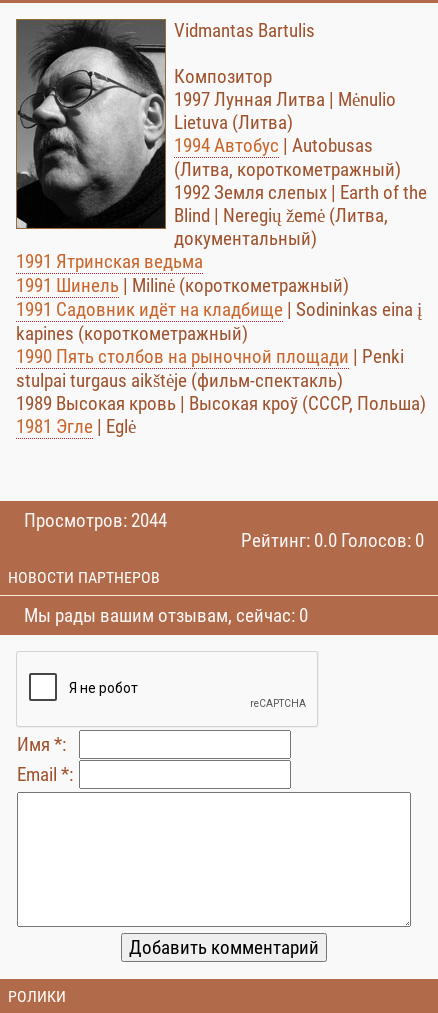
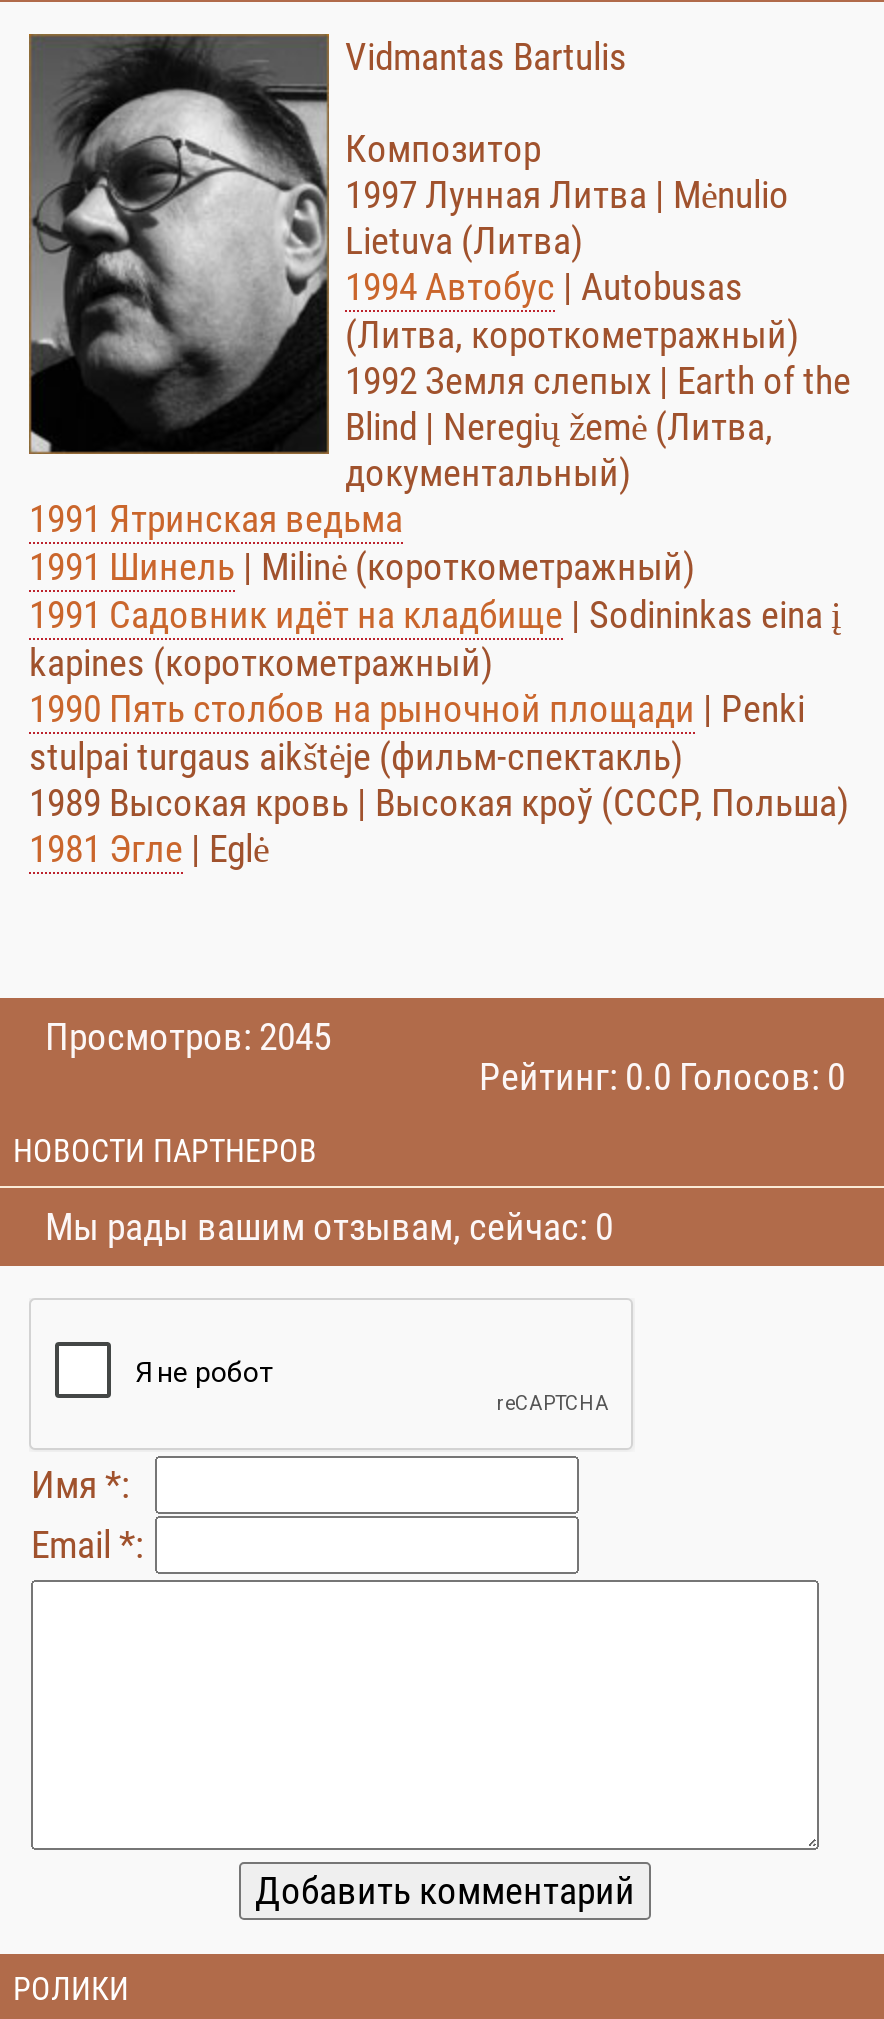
- Просмотров: 2044
+ Просмотров: 2045
